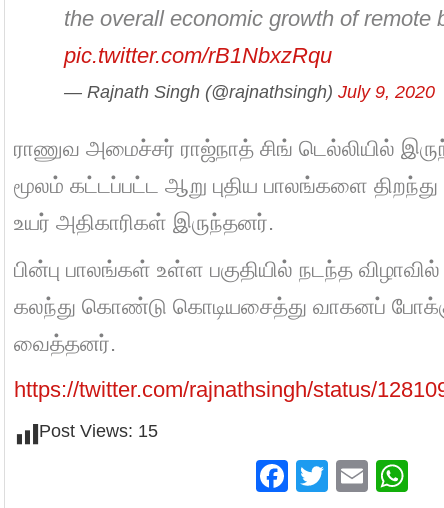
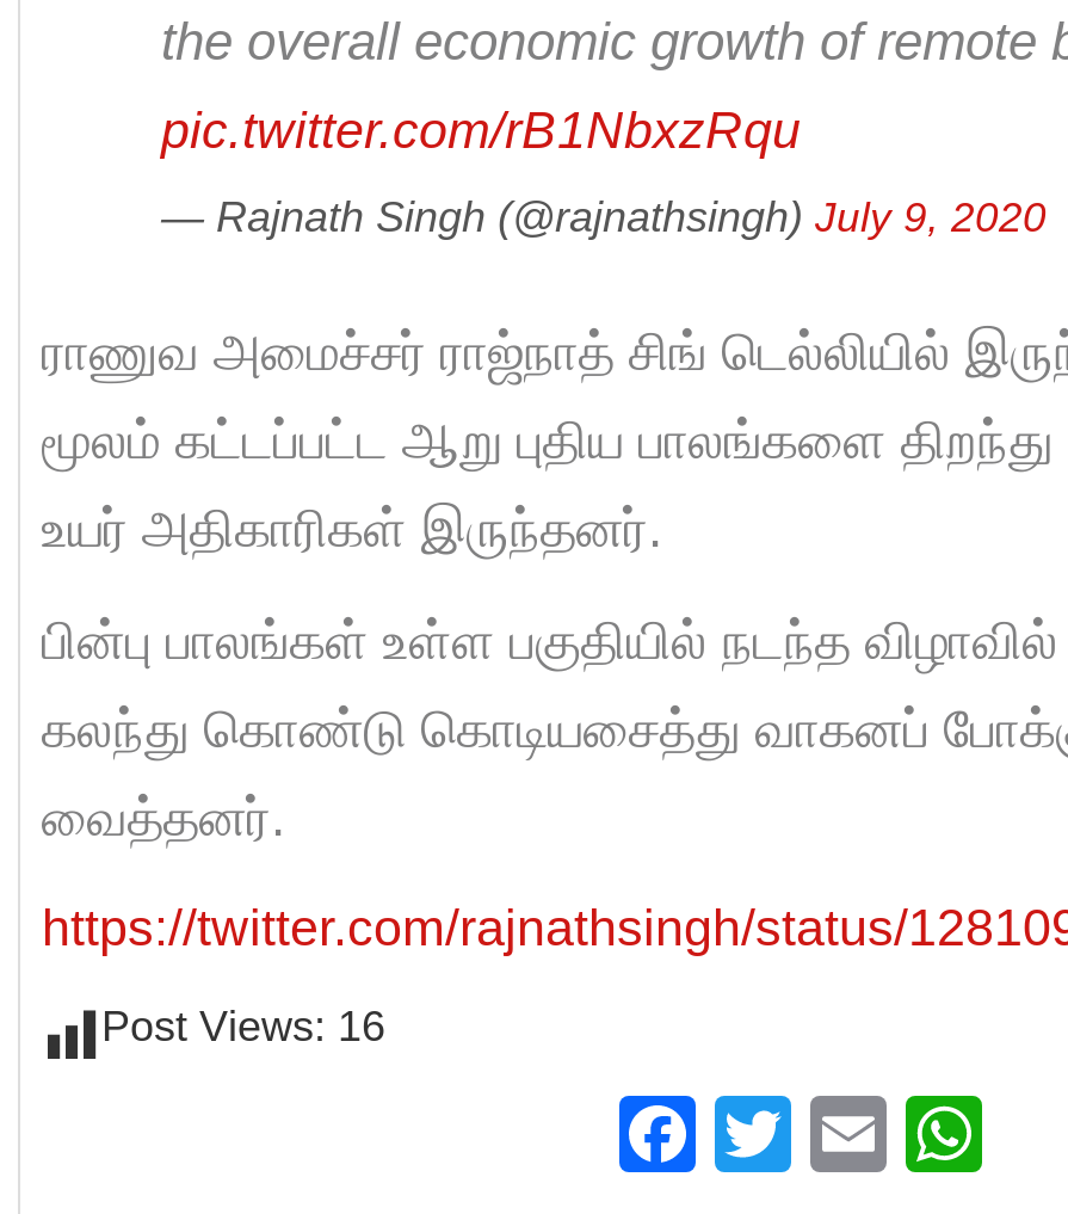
- Post Views: 15
+ Post Views: 16
